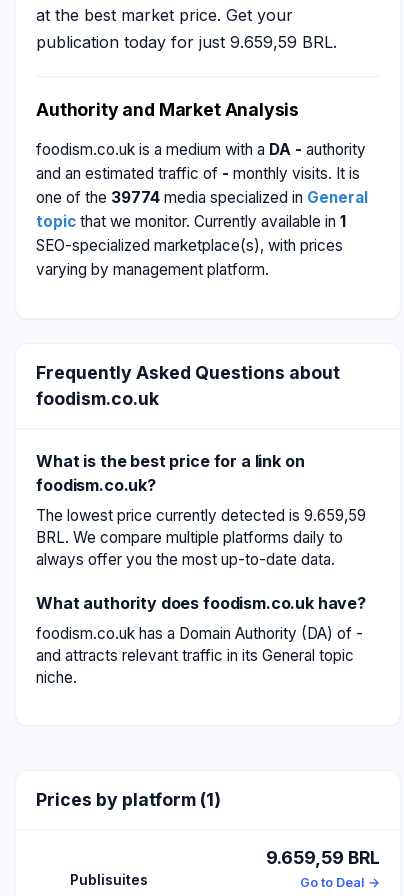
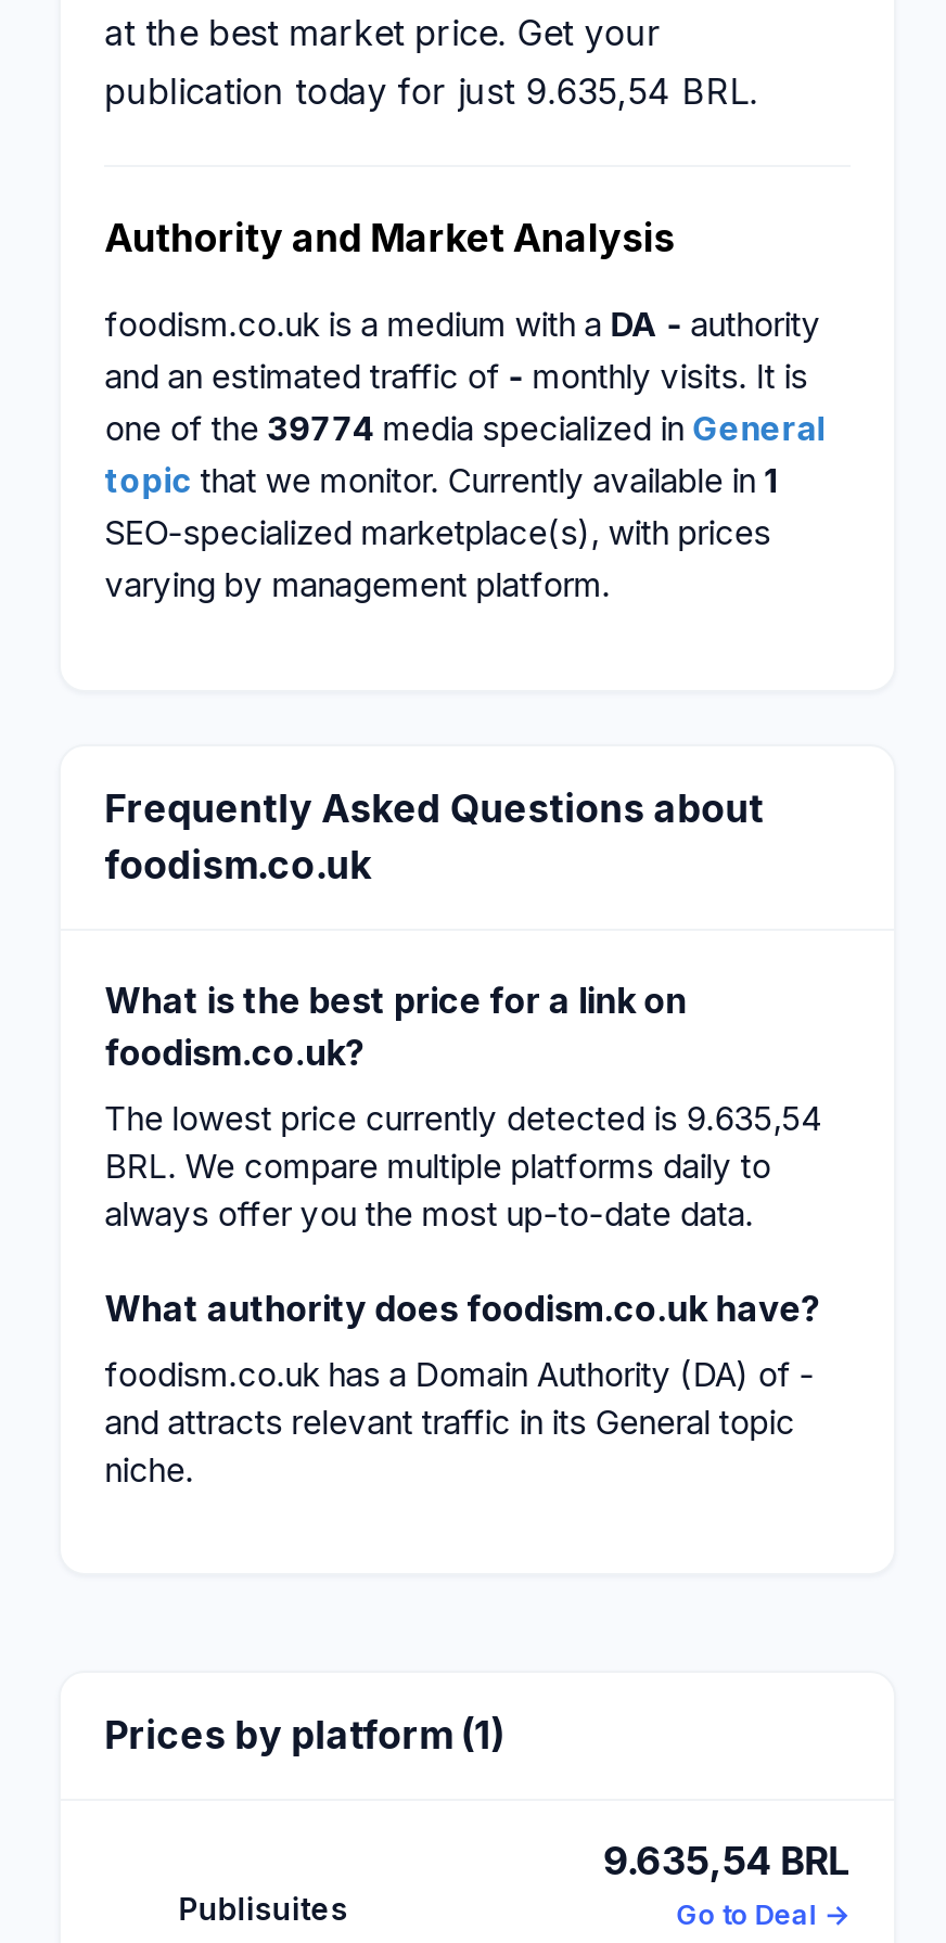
- publication today for just 9.659,59 BRL.
+ publication today for just 9.635,54 BRL.

- The lowest price currently detected is 9.659,59
+ The lowest price currently detected is 9.635,54

- 9.659,59 BRL
+ 9.635,54 BRL
